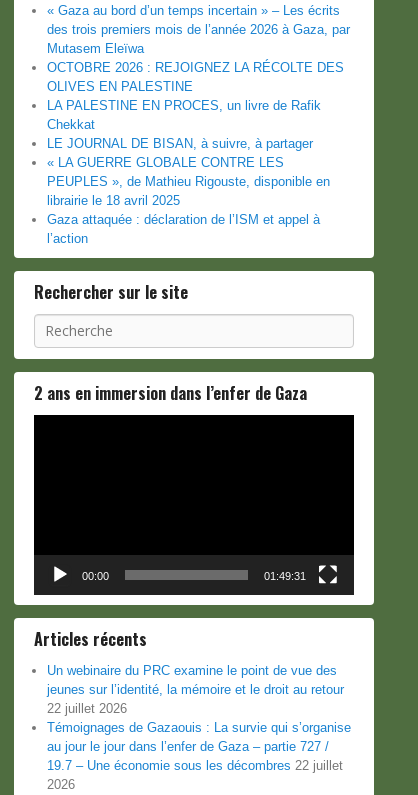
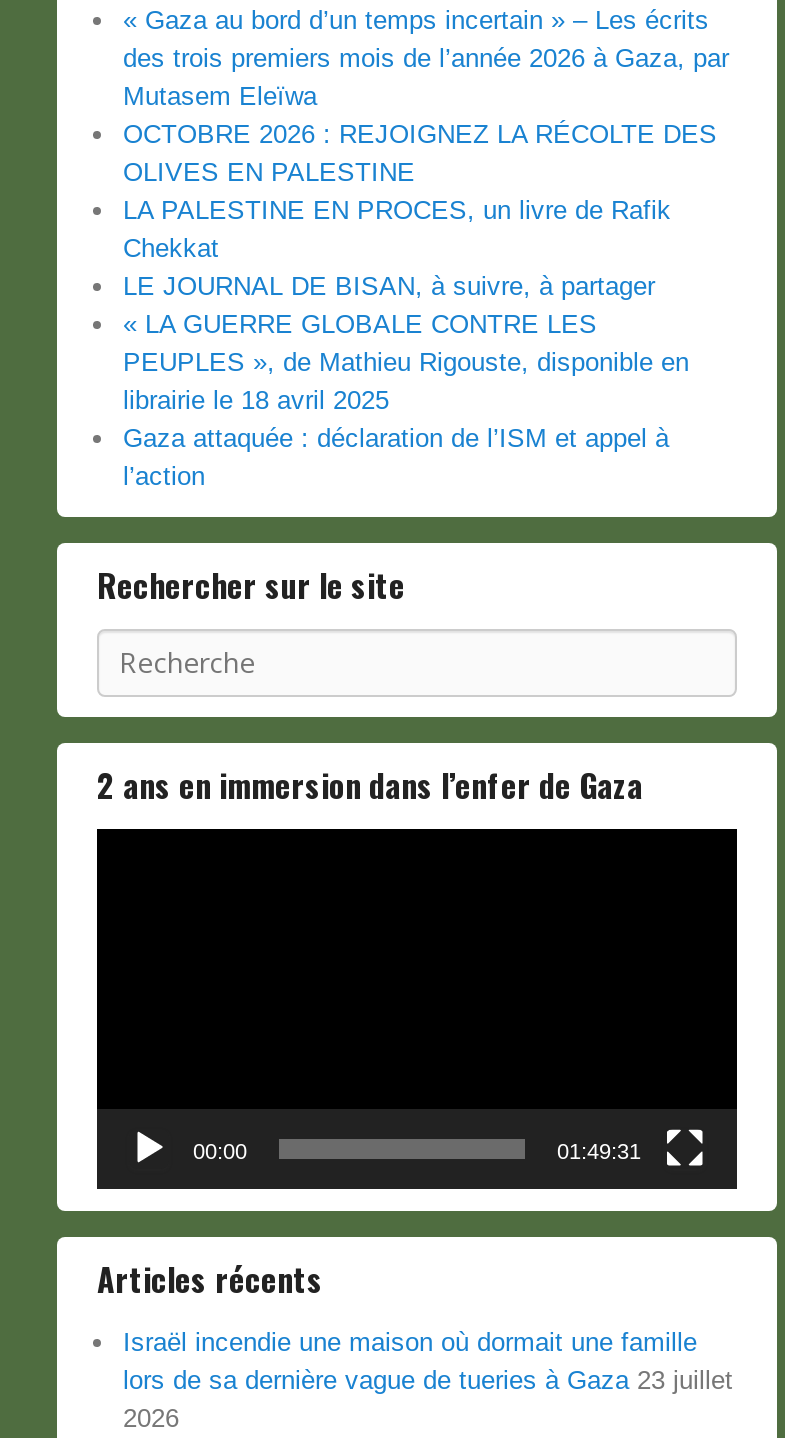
- Un webinaire du PRC examine le point de vue des
- jeunes sur l’identité, la mémoire et le droit au retour
- 22 juillet 2026
- Témoignages de Gazaouis : La survie qui s’organise
- au jour le jour dans l’enfer de Gaza – partie 727 /
- 19.7 – Une économie sous les décombres 22 juillet
+ Israël incendie une maison où dormait une famille
+ lors de sa dernière vague de tueries à Gaza 23 juillet
